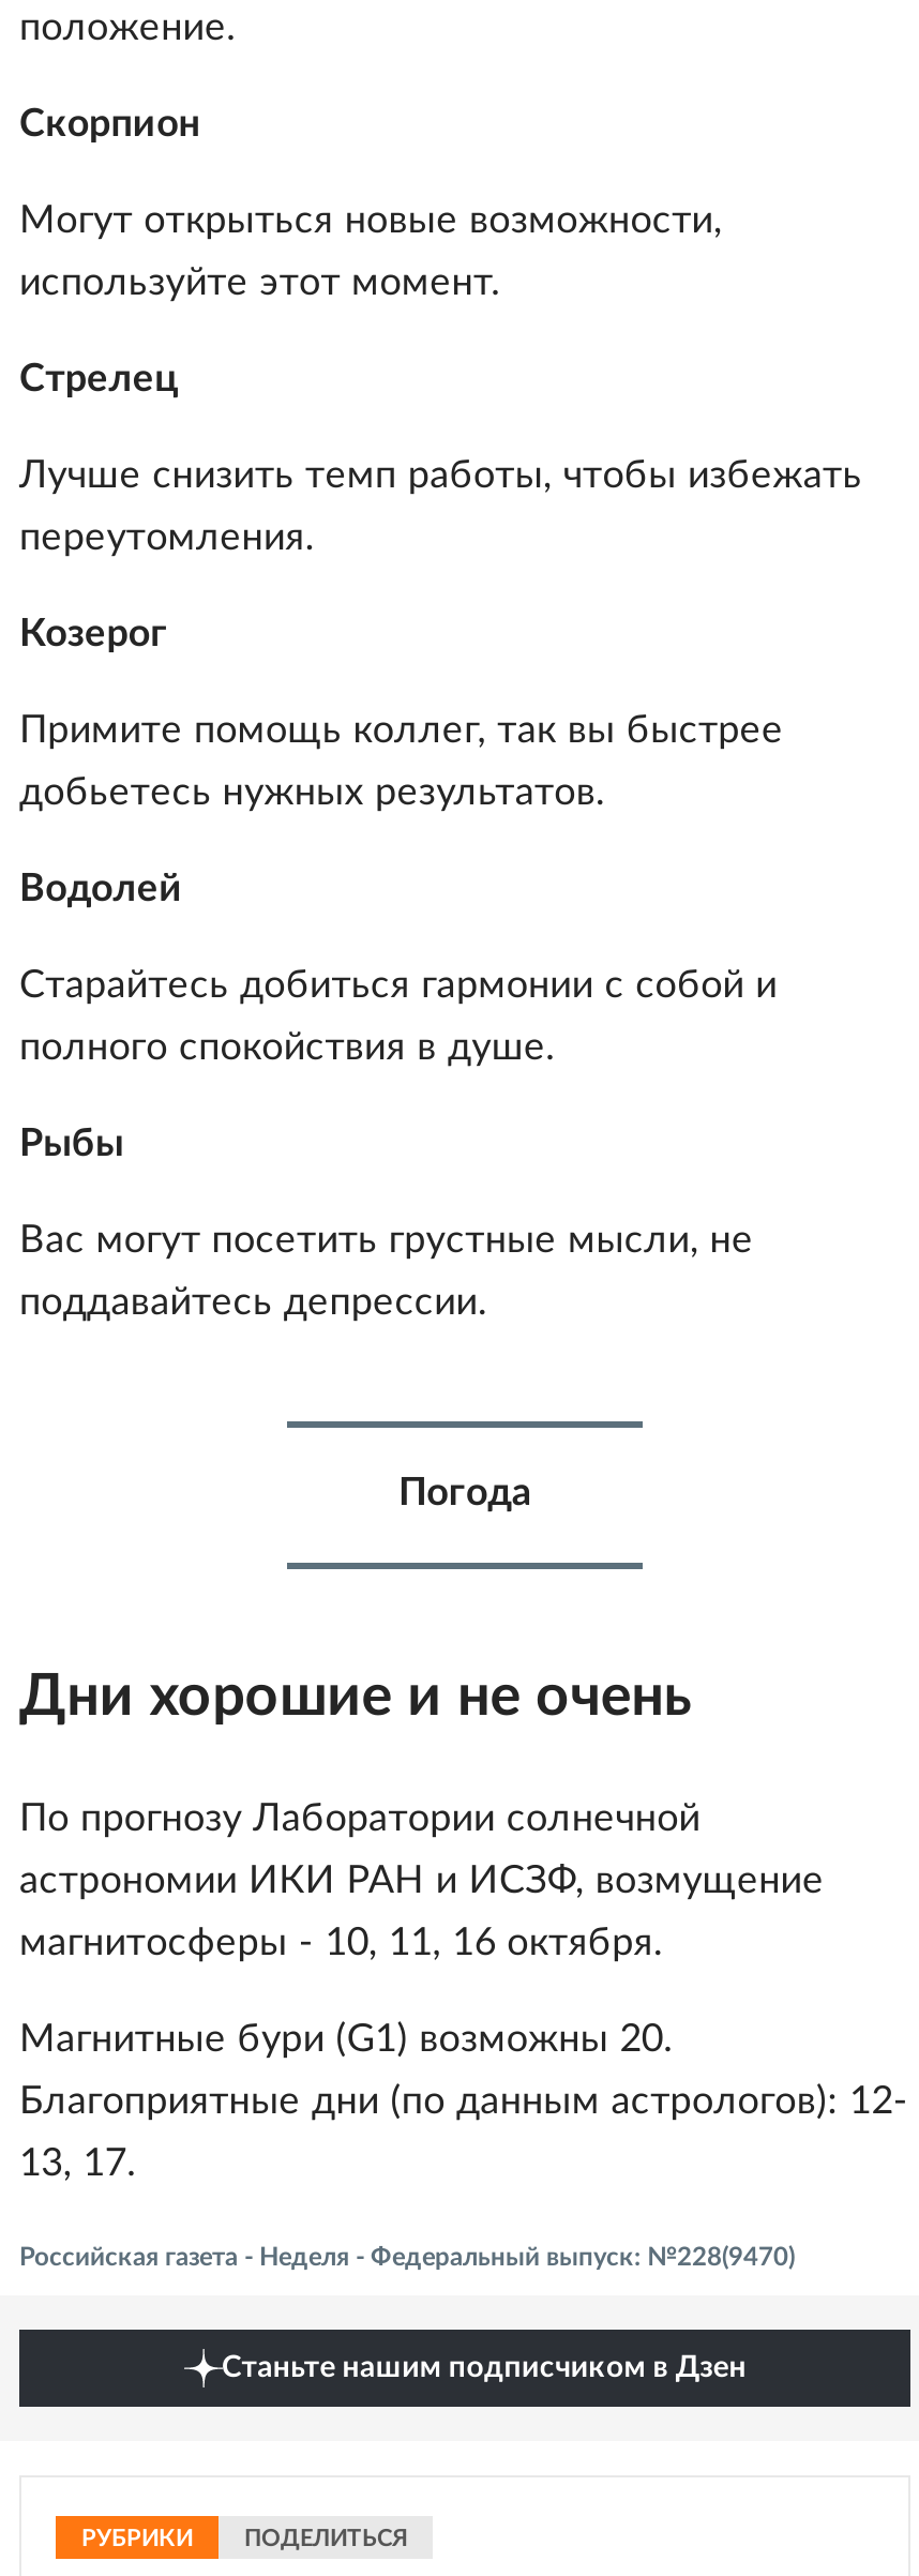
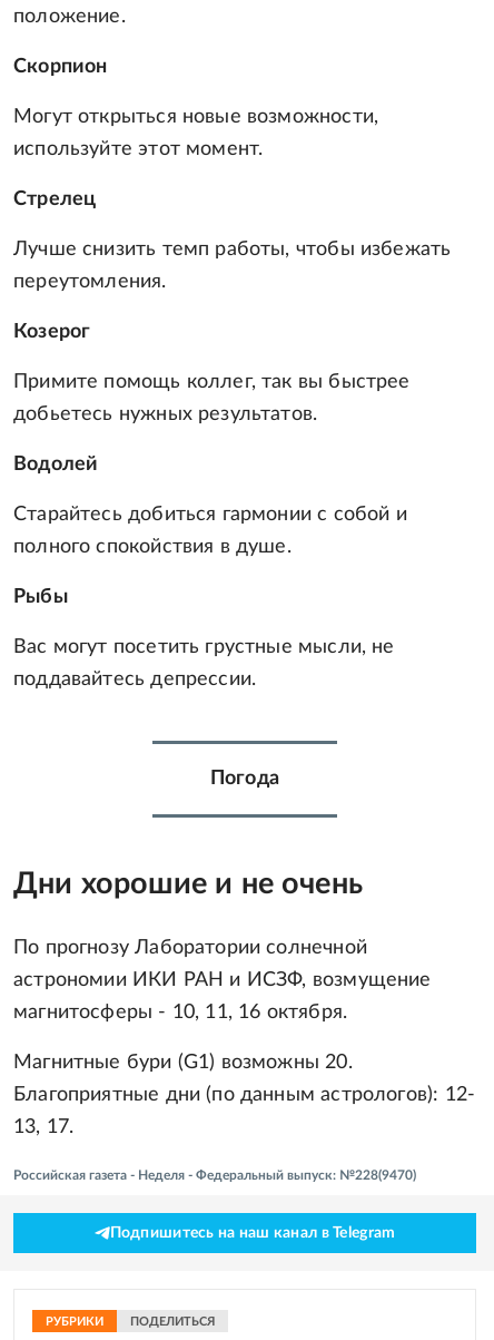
- Станьте нашим подписчиком в Дзен
+ Подпишитесь на наш канал в Telegram
